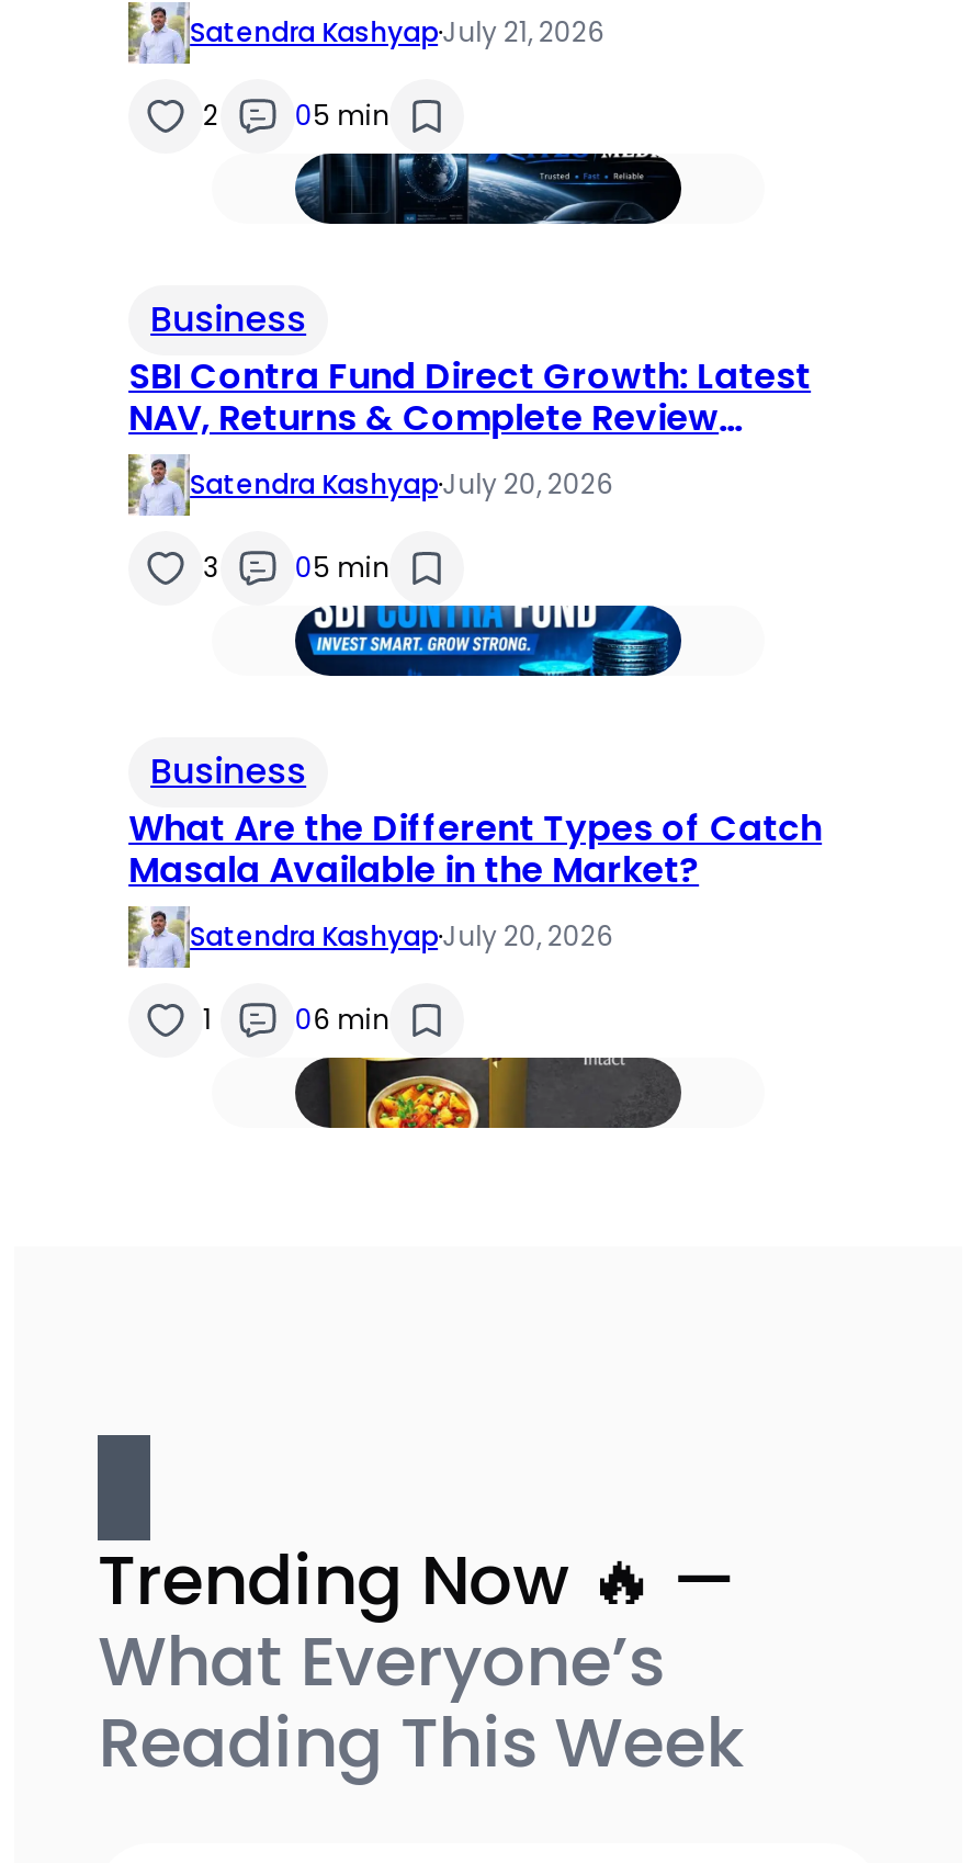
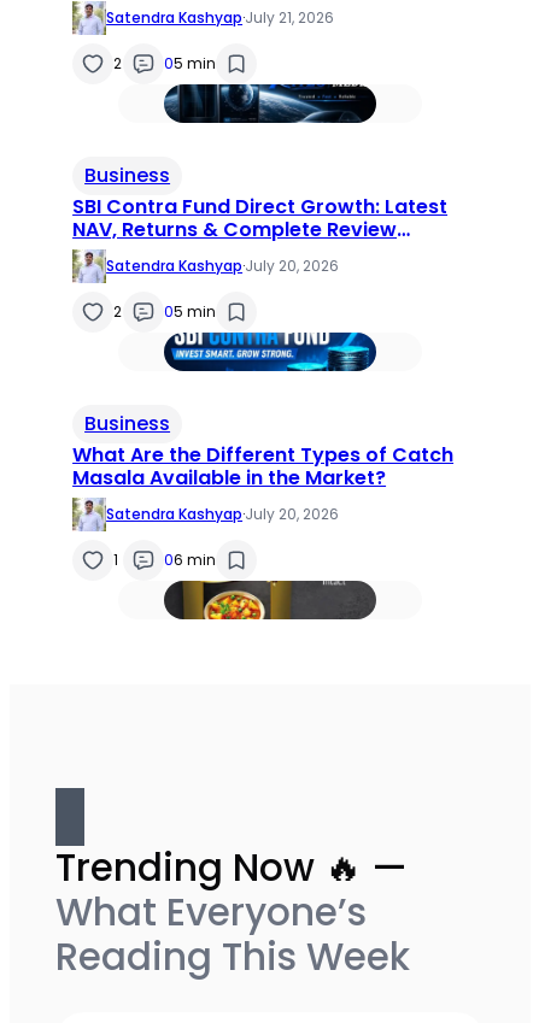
- 3
+ 2
